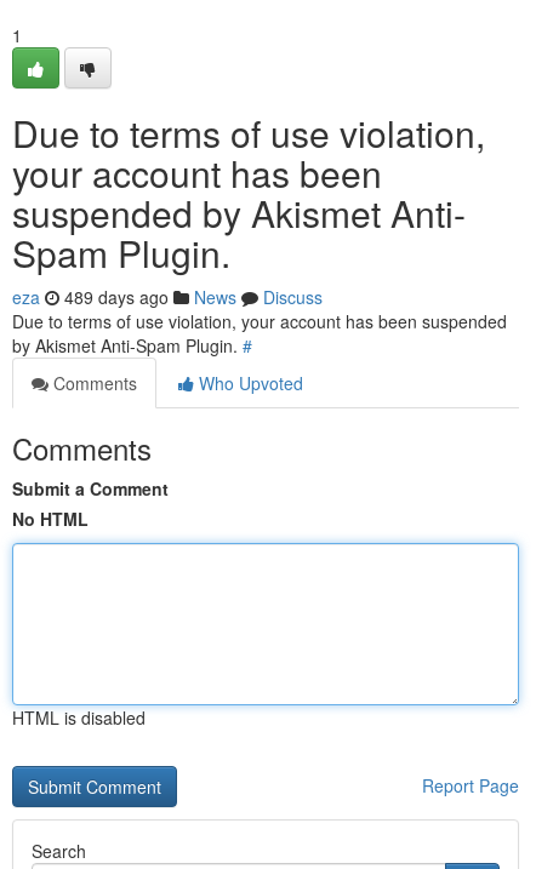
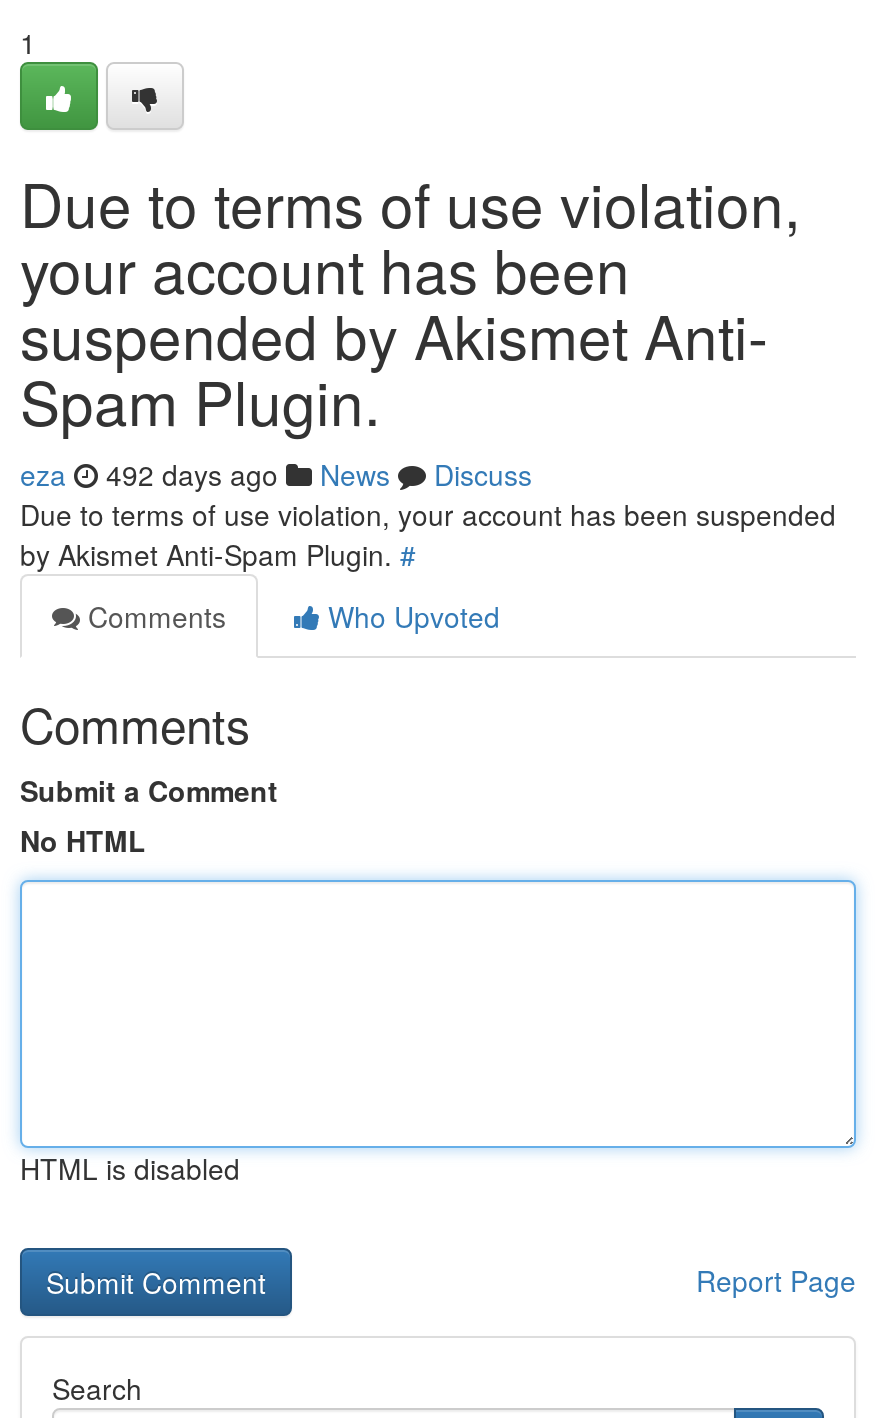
- eza 489 days ago News Discuss
+ eza 492 days ago News Discuss
